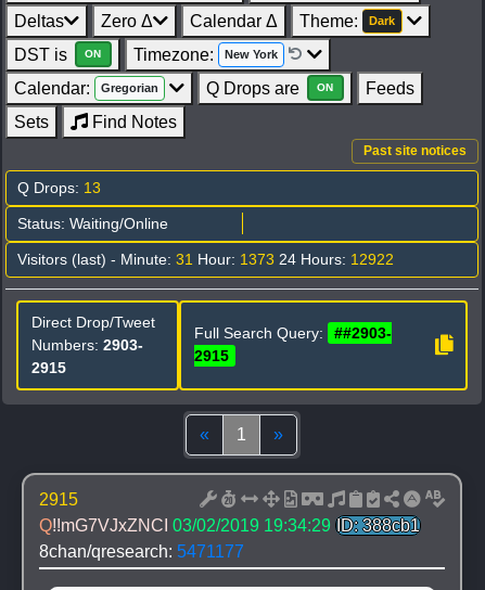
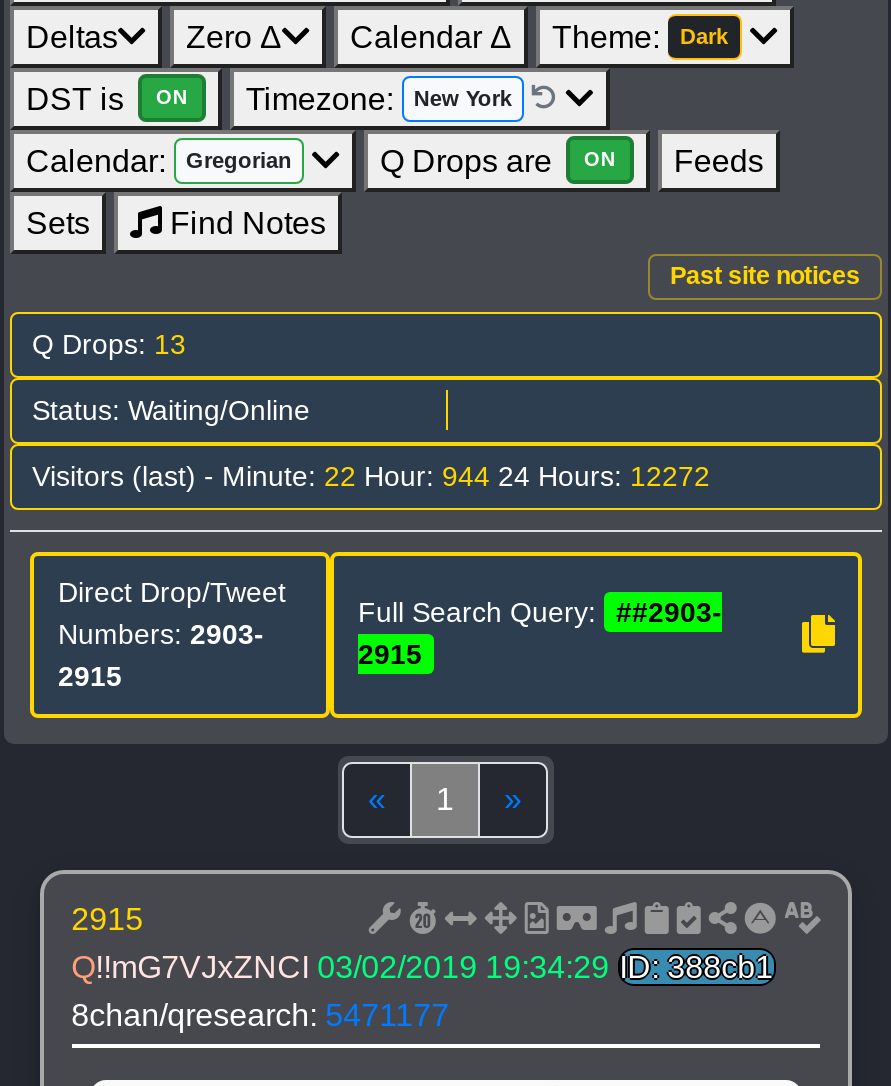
- Visitors (last) - Minute: 31 Hour: 1373 24 Hours: 12922
+ Visitors (last) - Minute: 22 Hour: 944 24 Hours: 12272
